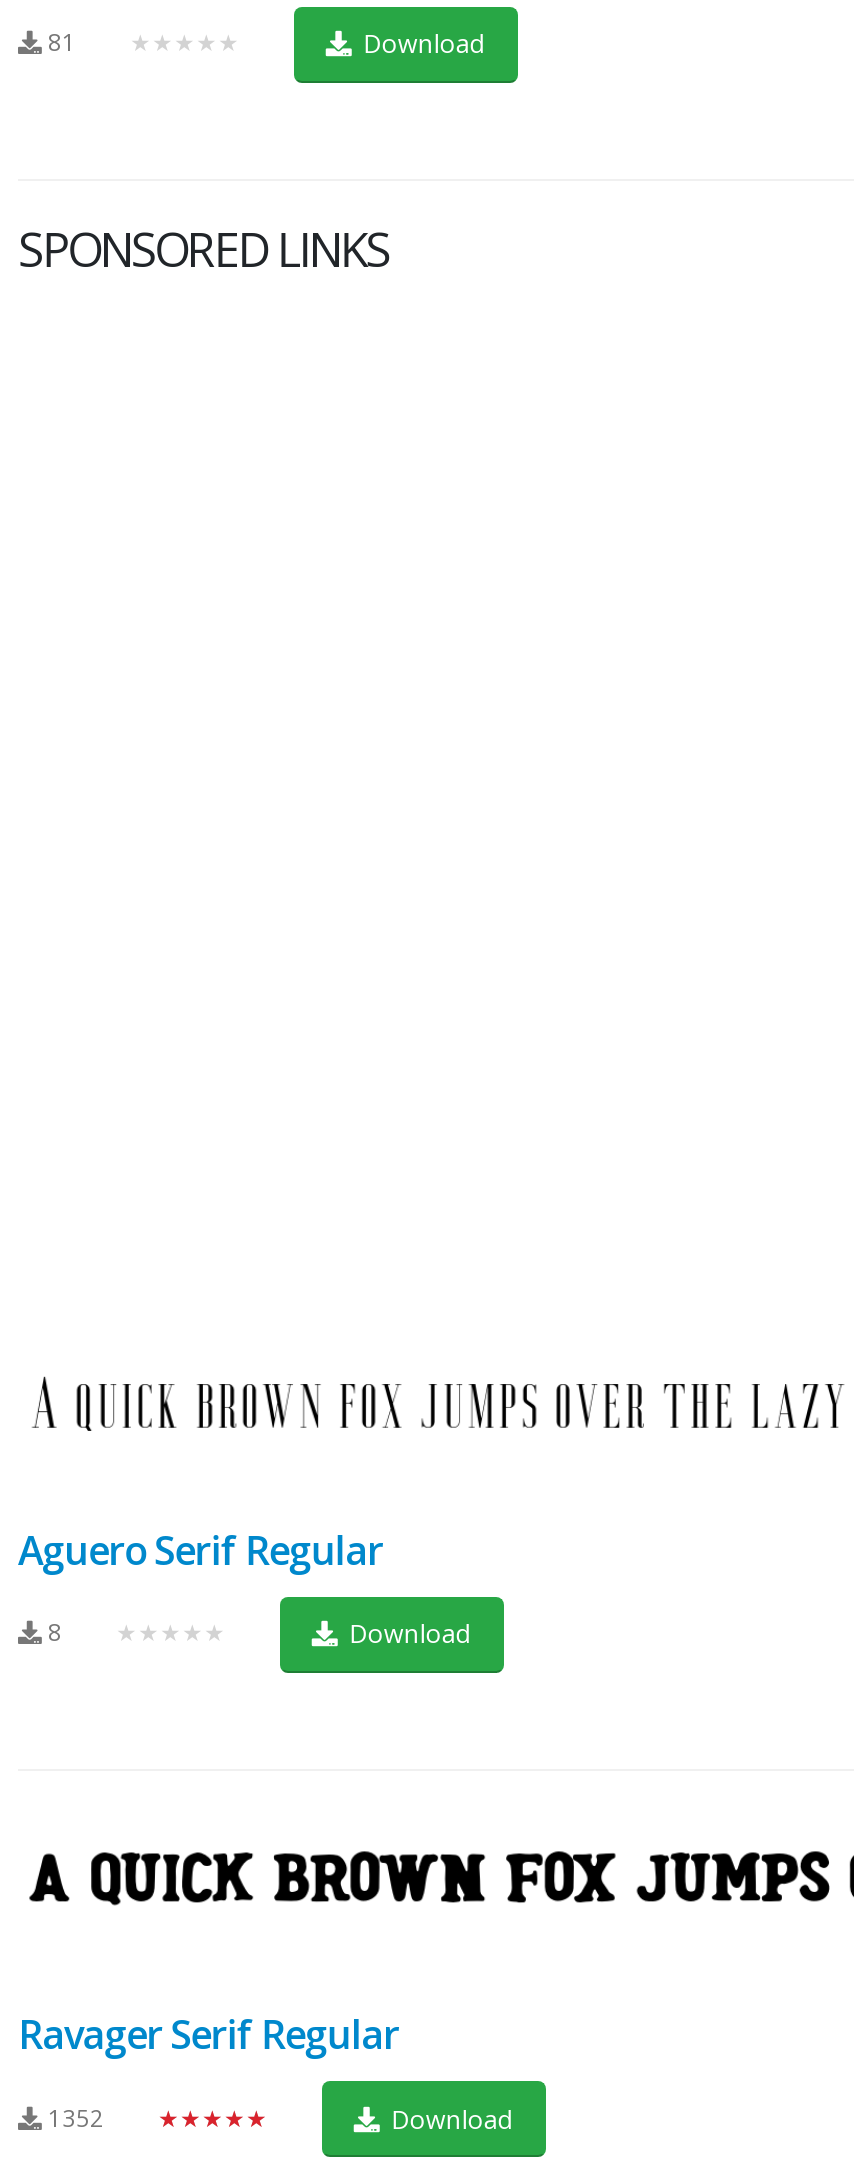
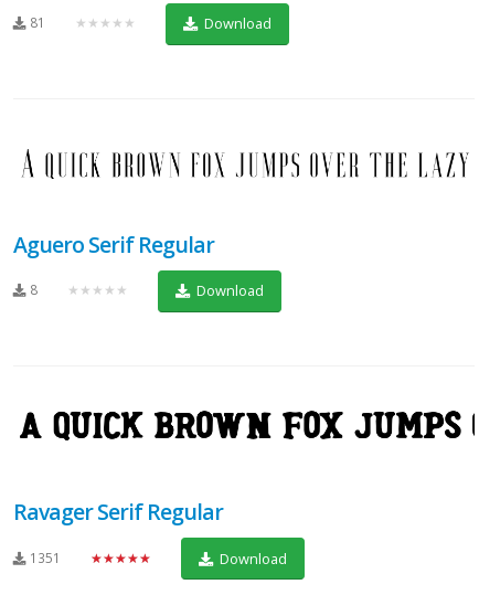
- SPONSORED LINKS

- 1352
+ 1351
